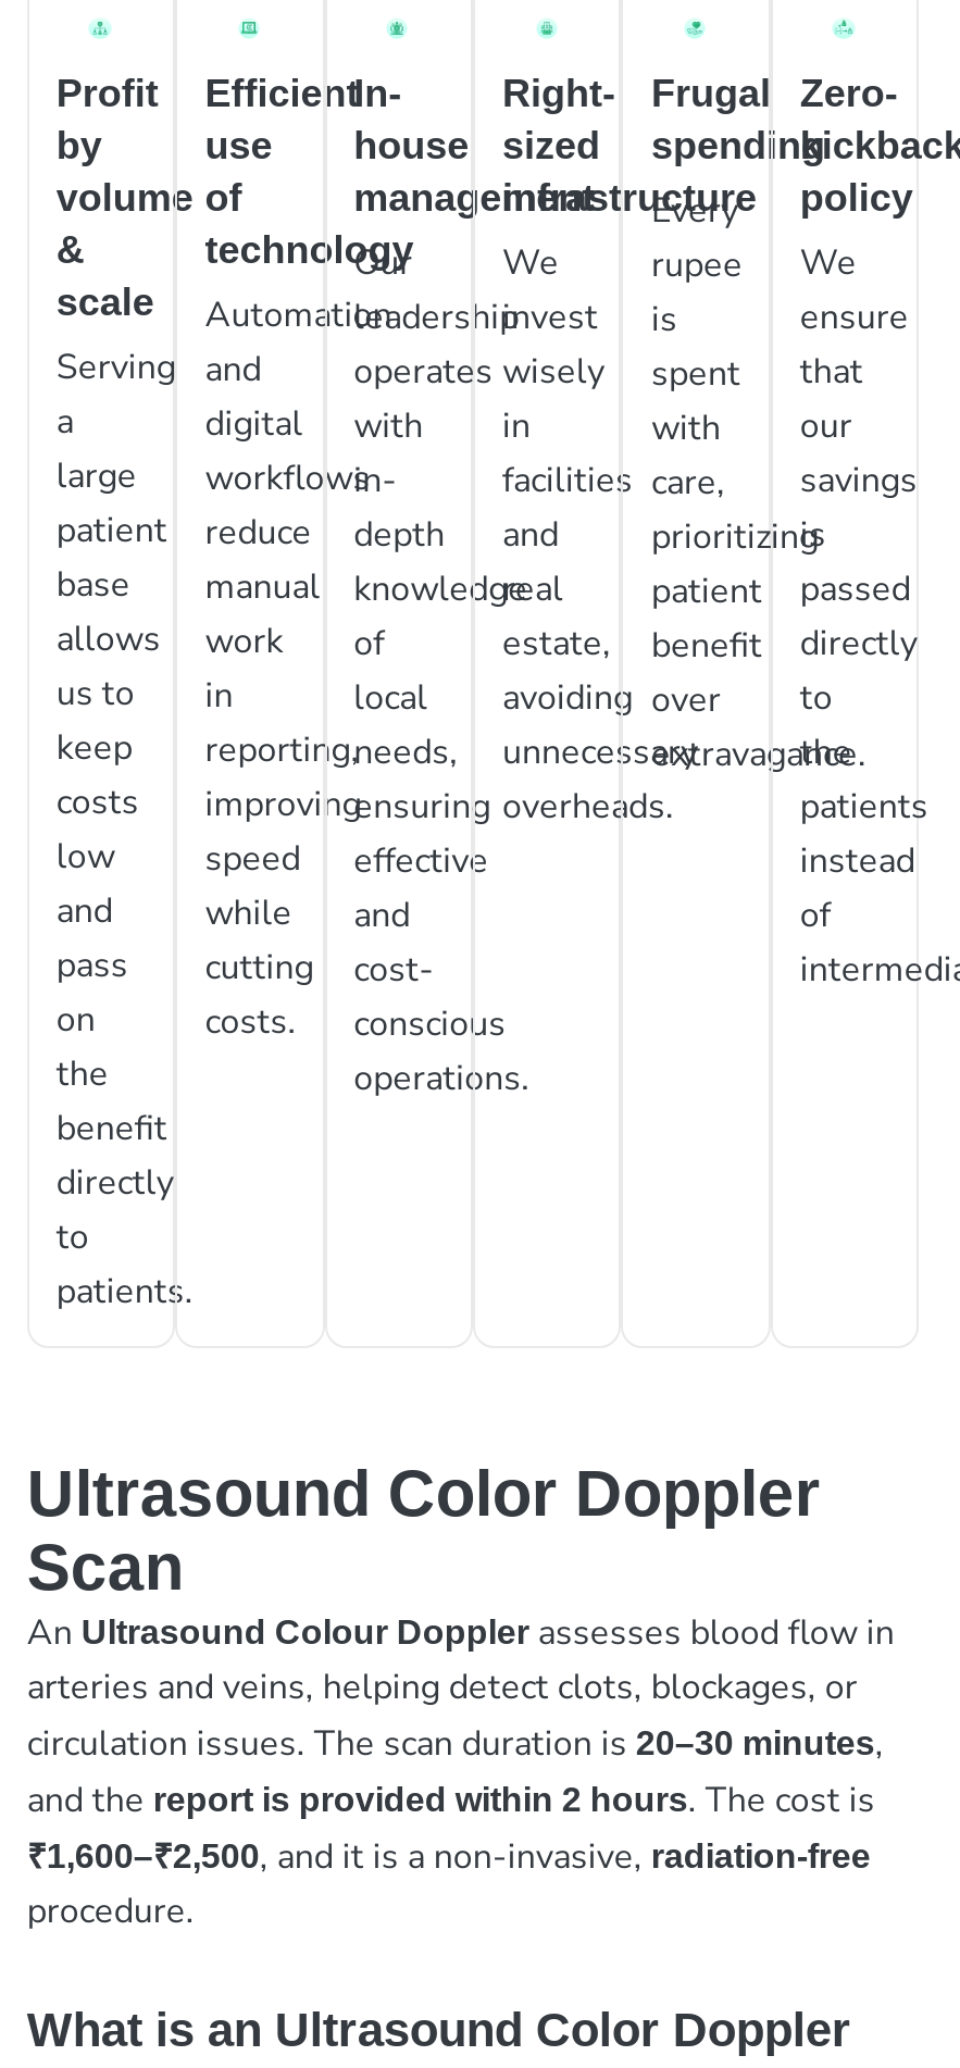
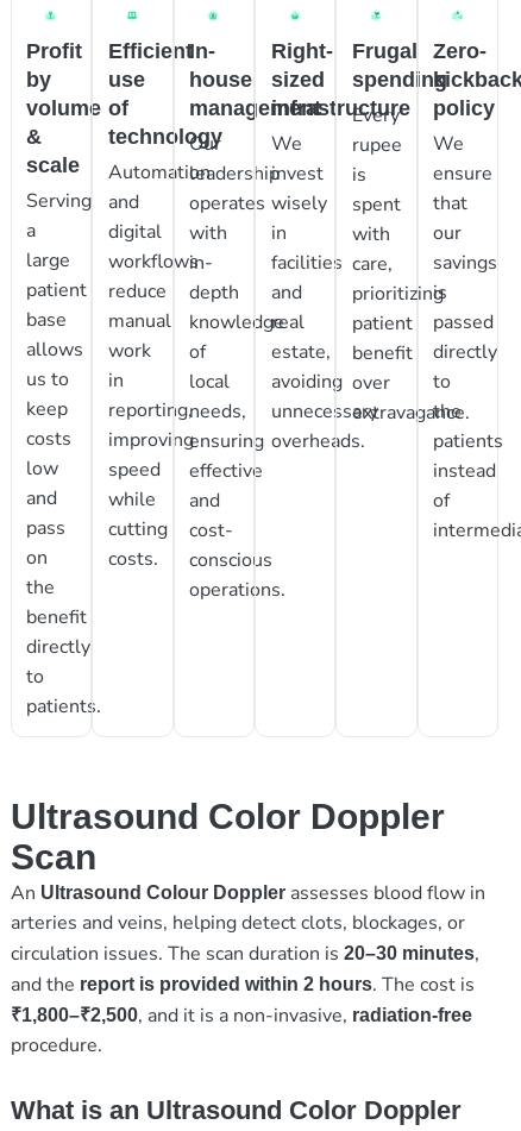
- ₹1,600–₹2,500, and it is a non-invasive, radiation-free
+ ₹1,800–₹2,500, and it is a non-invasive, radiation-free
